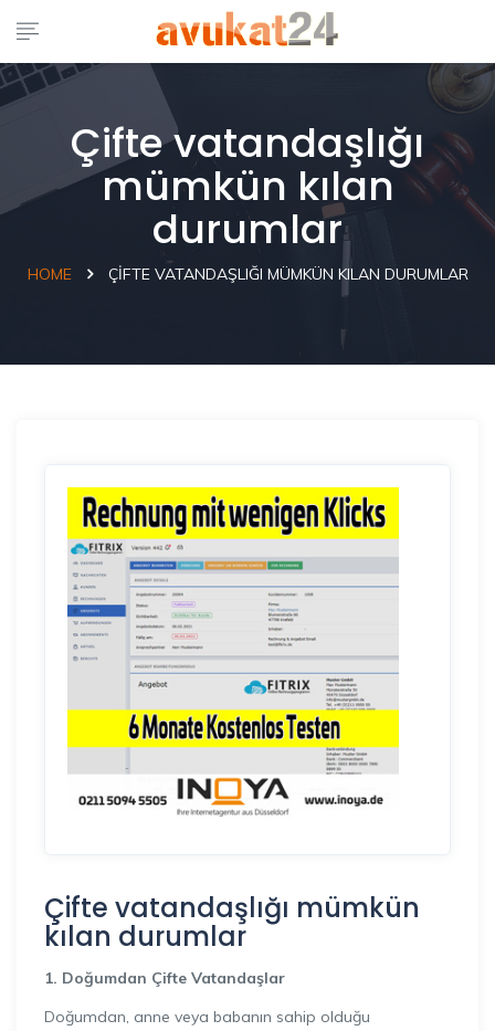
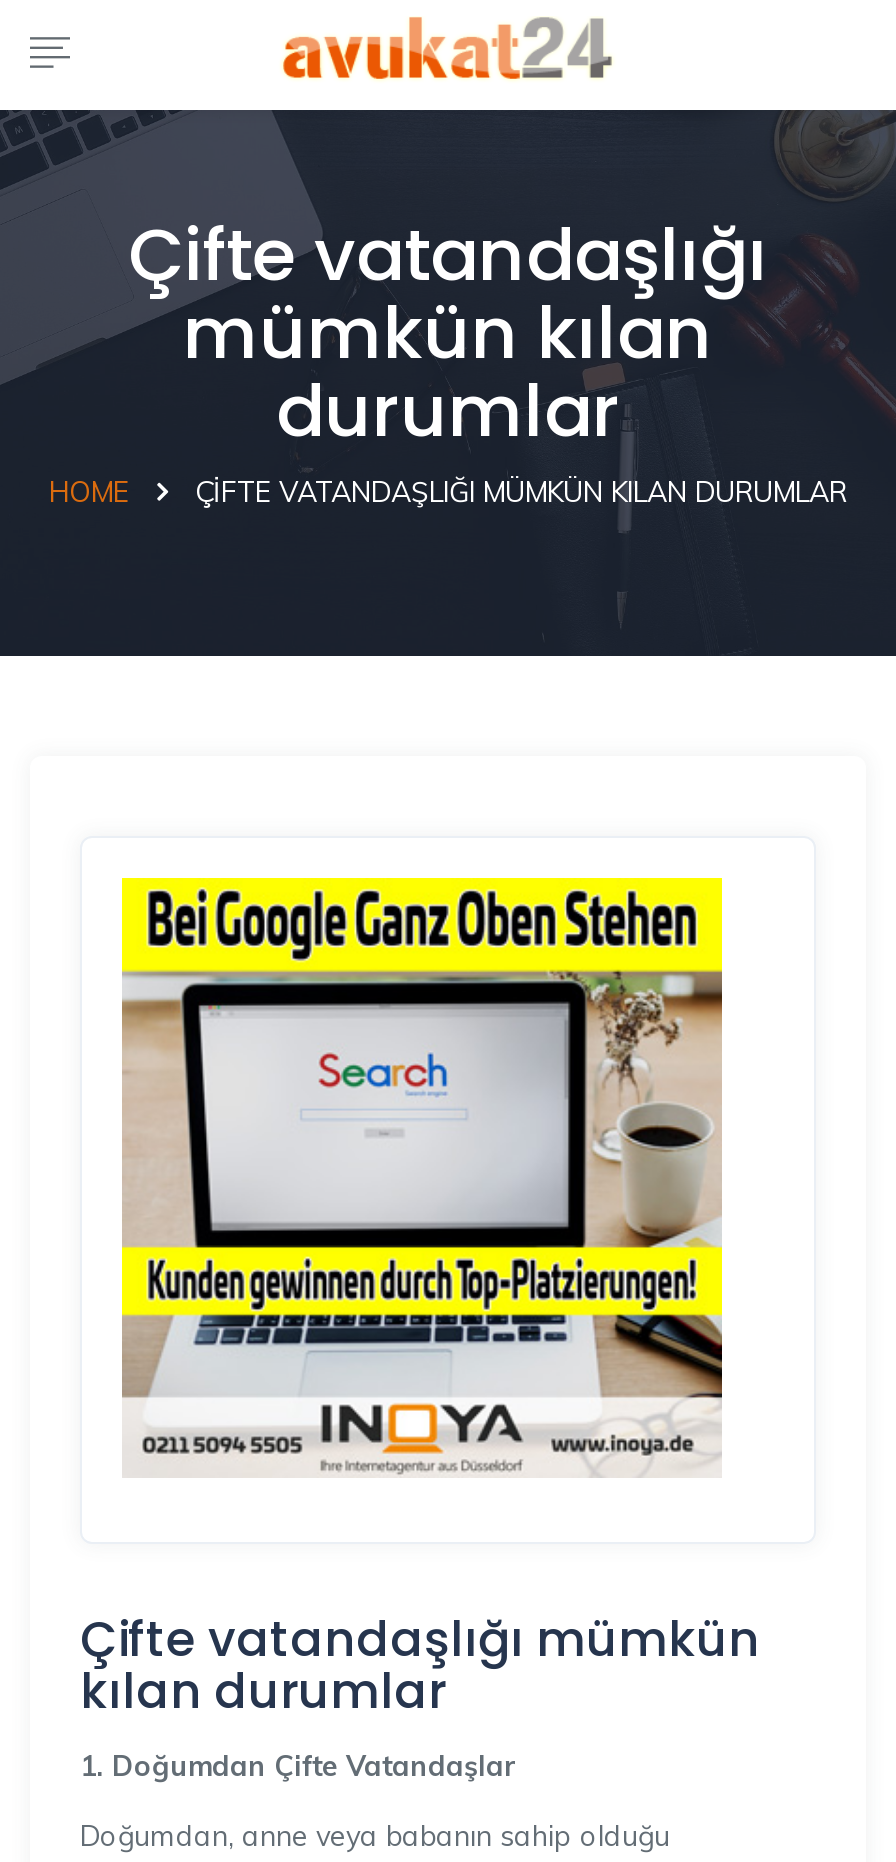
- [image]
+ [image]
